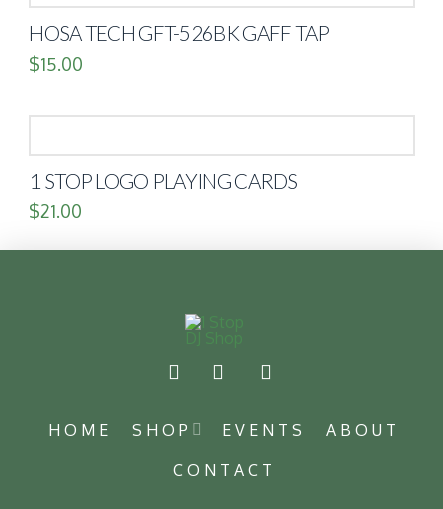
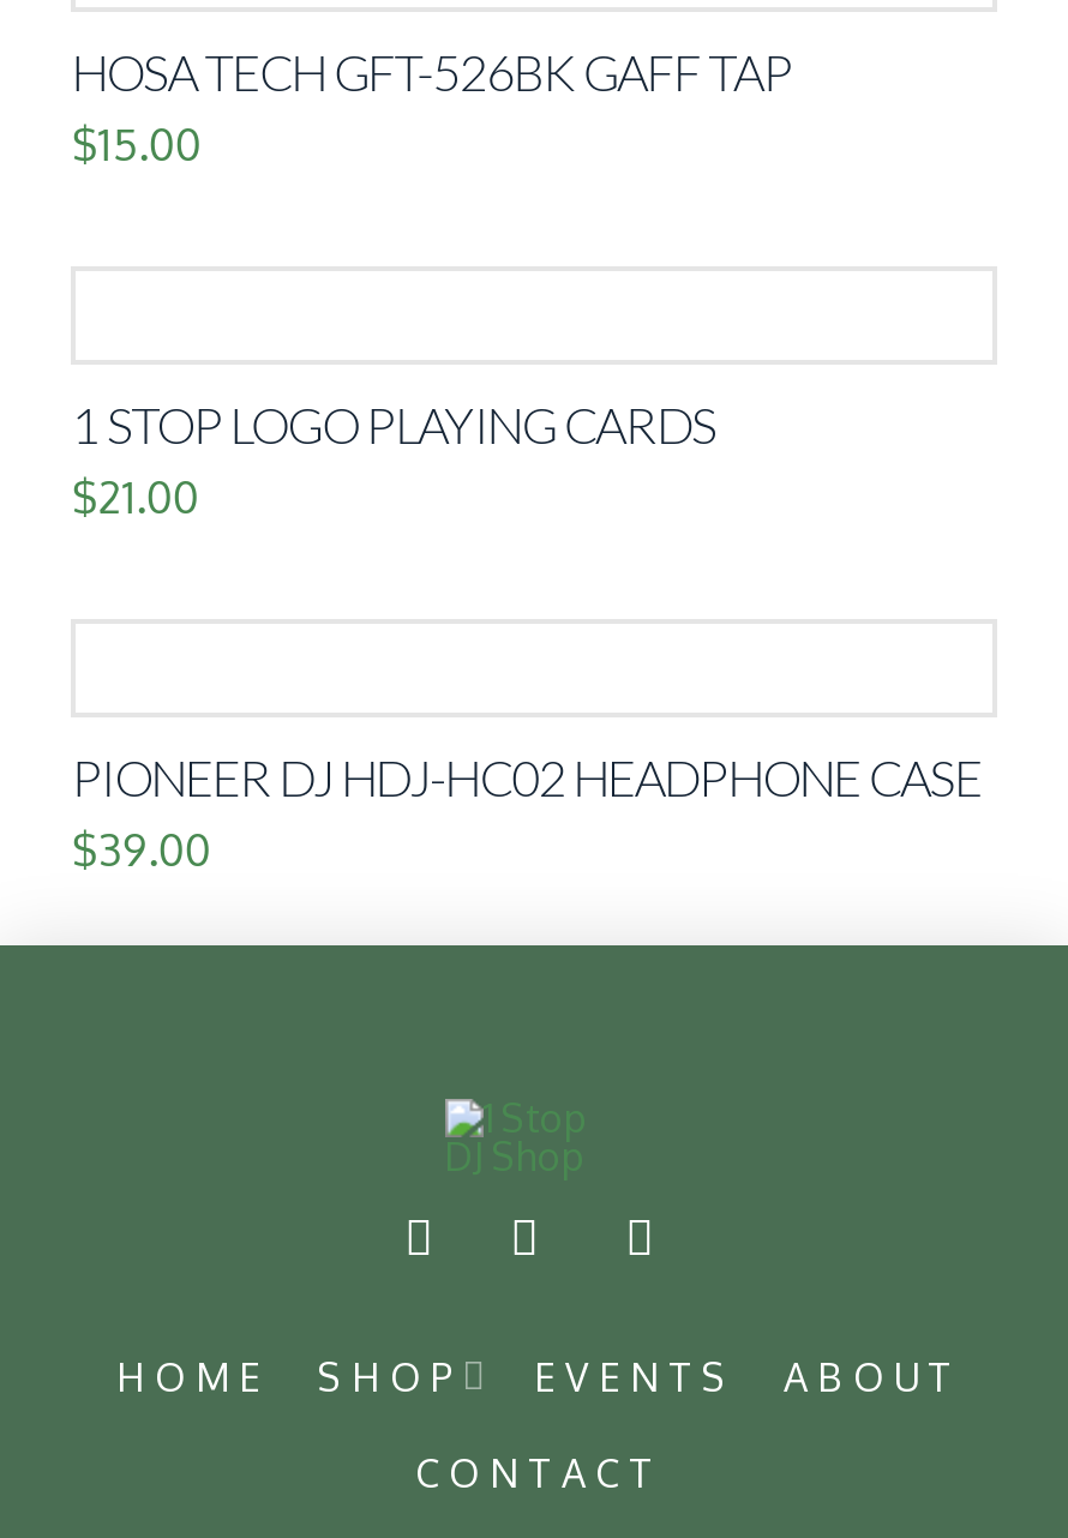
+ PIONEER DJ HDJ-HC02 HEADPHONE CASE
+ $39.00
